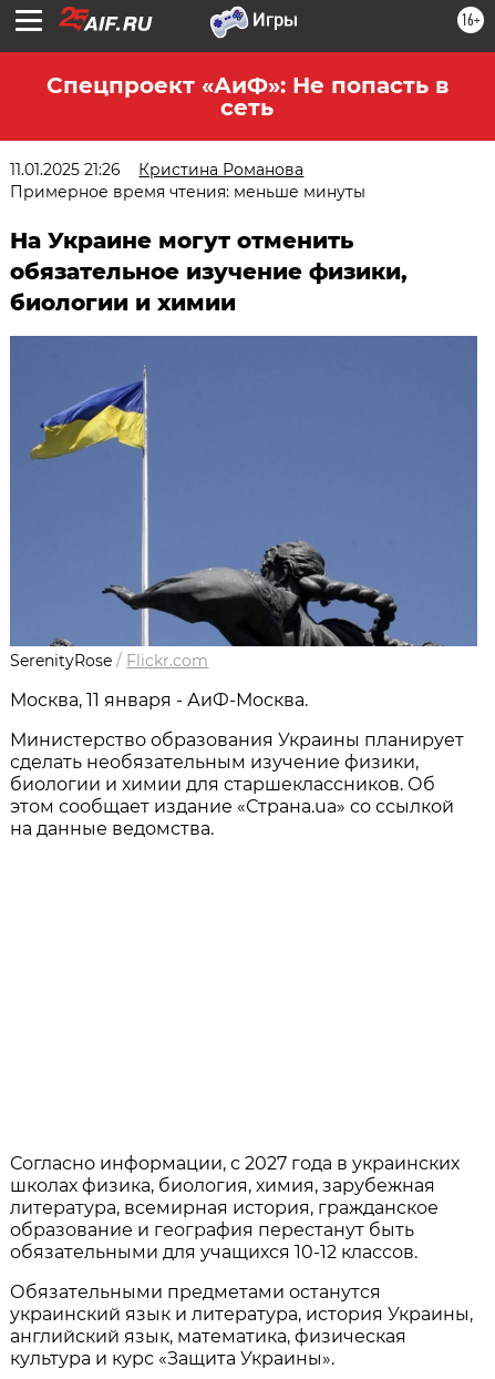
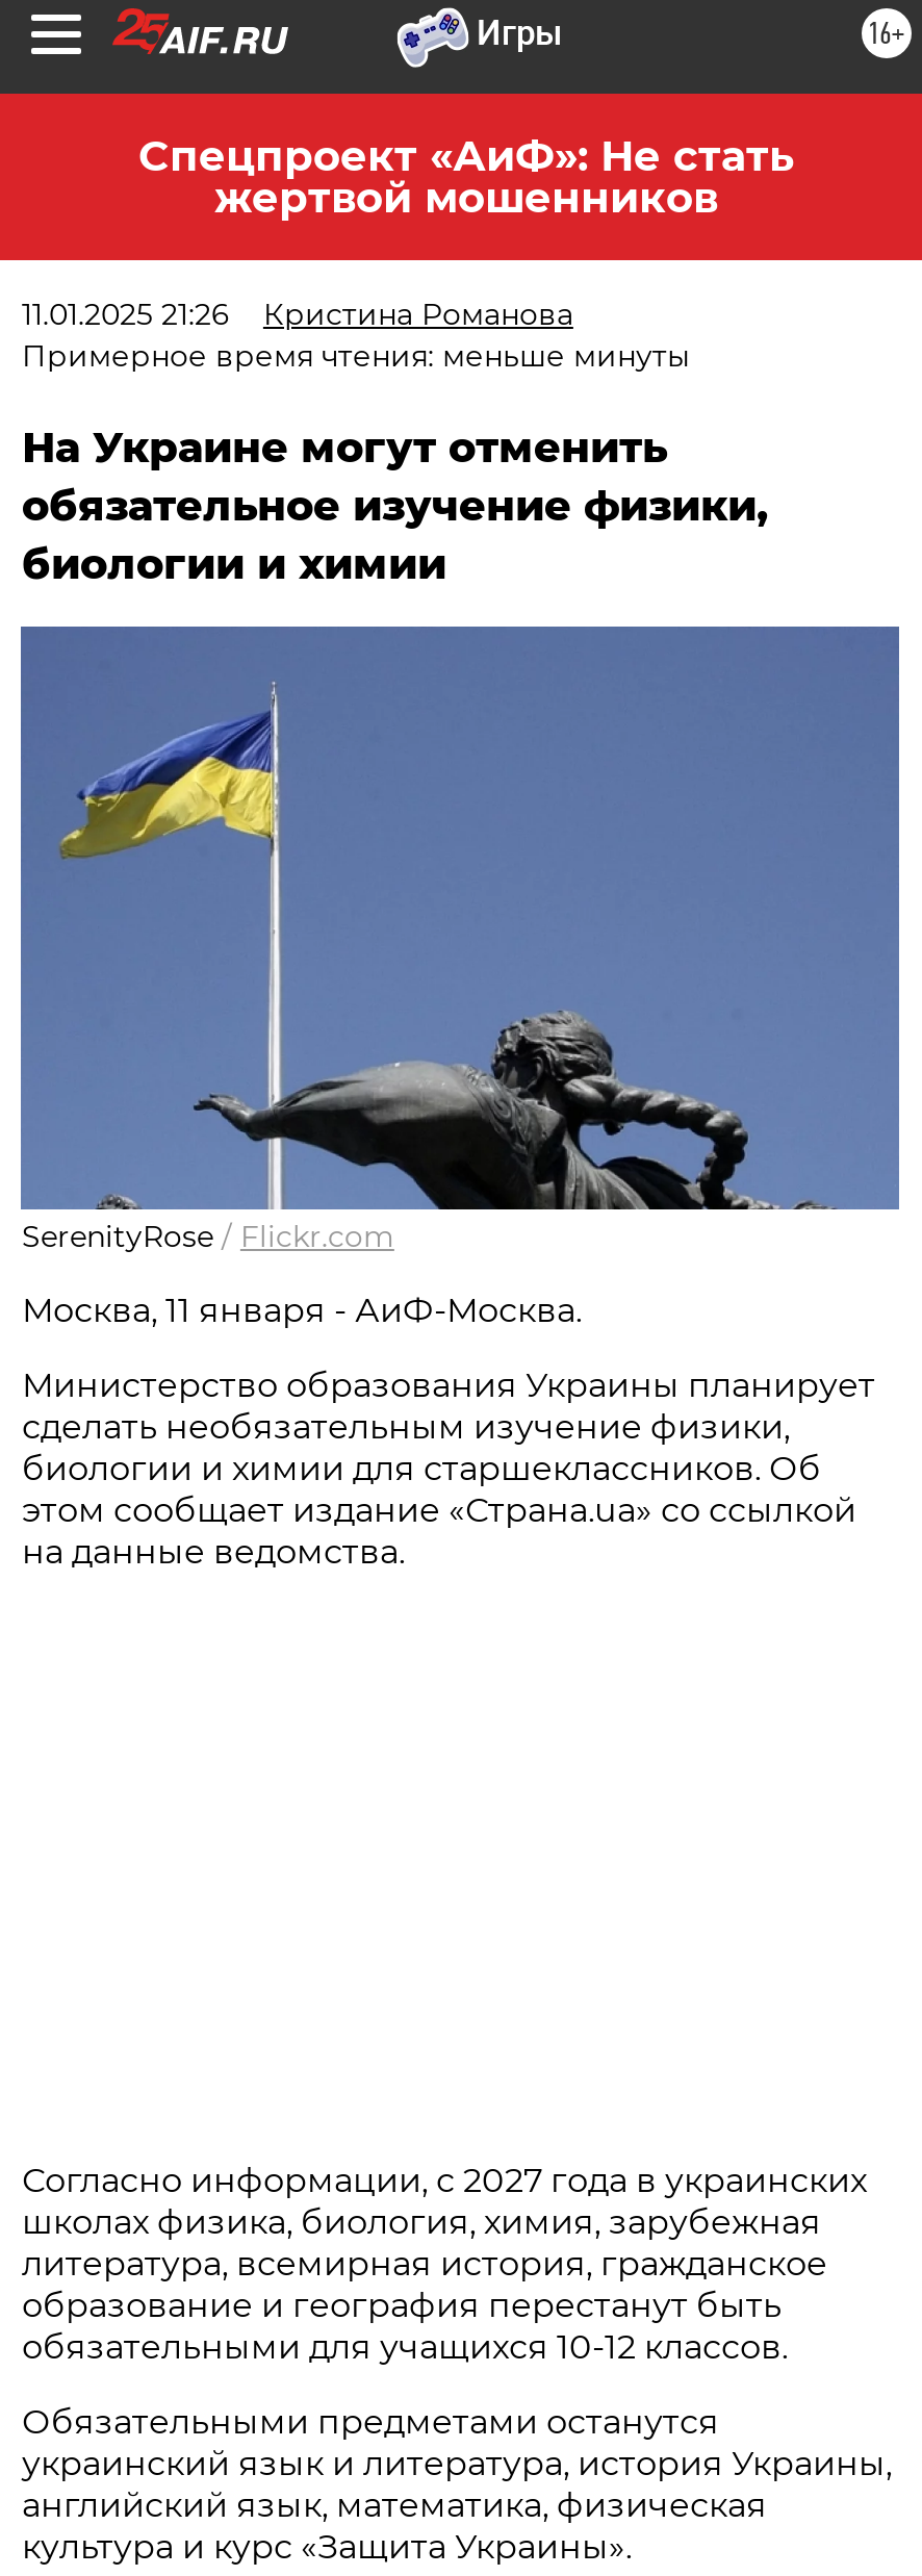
- Спецпроект «АиФ»: Не попасть в
- сеть
+ Спецпроект «АиФ»: Не стать
+ жертвой мошенников
